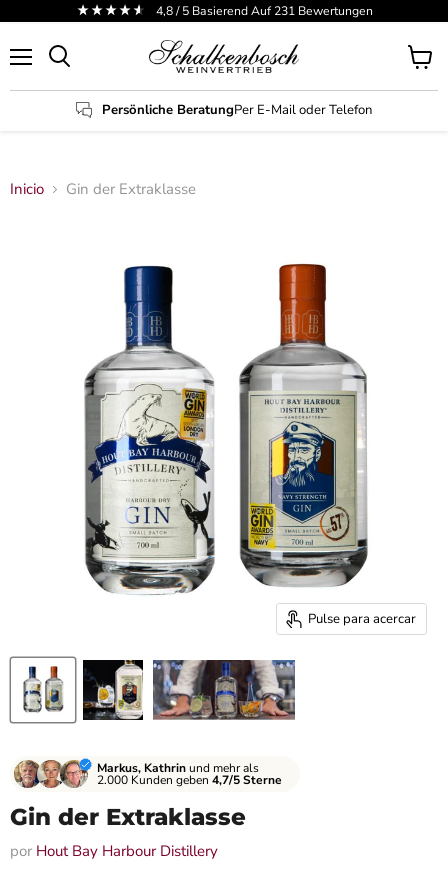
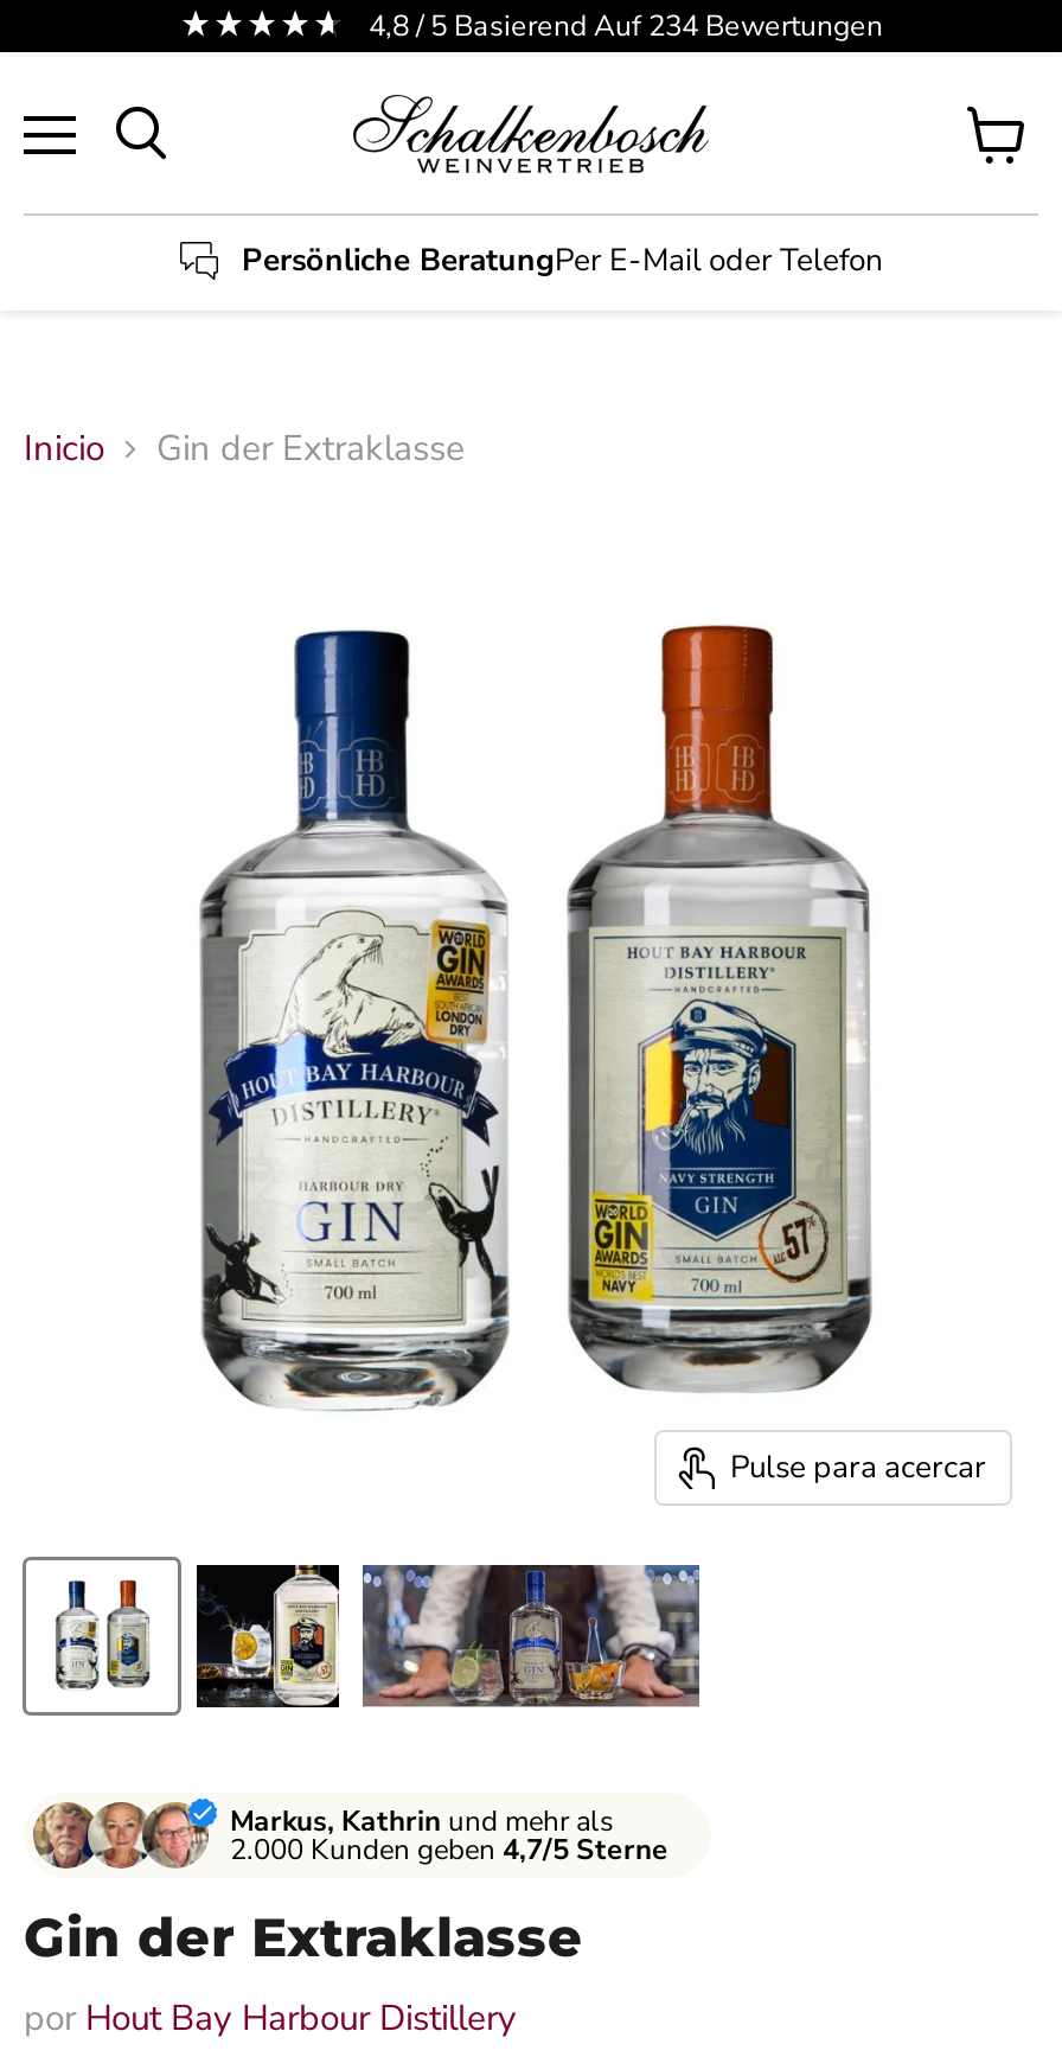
- 4,8 / 5 Basierend Auf 231 Bewertungen
+ 4,8 / 5 Basierend Auf 234 Bewertungen
